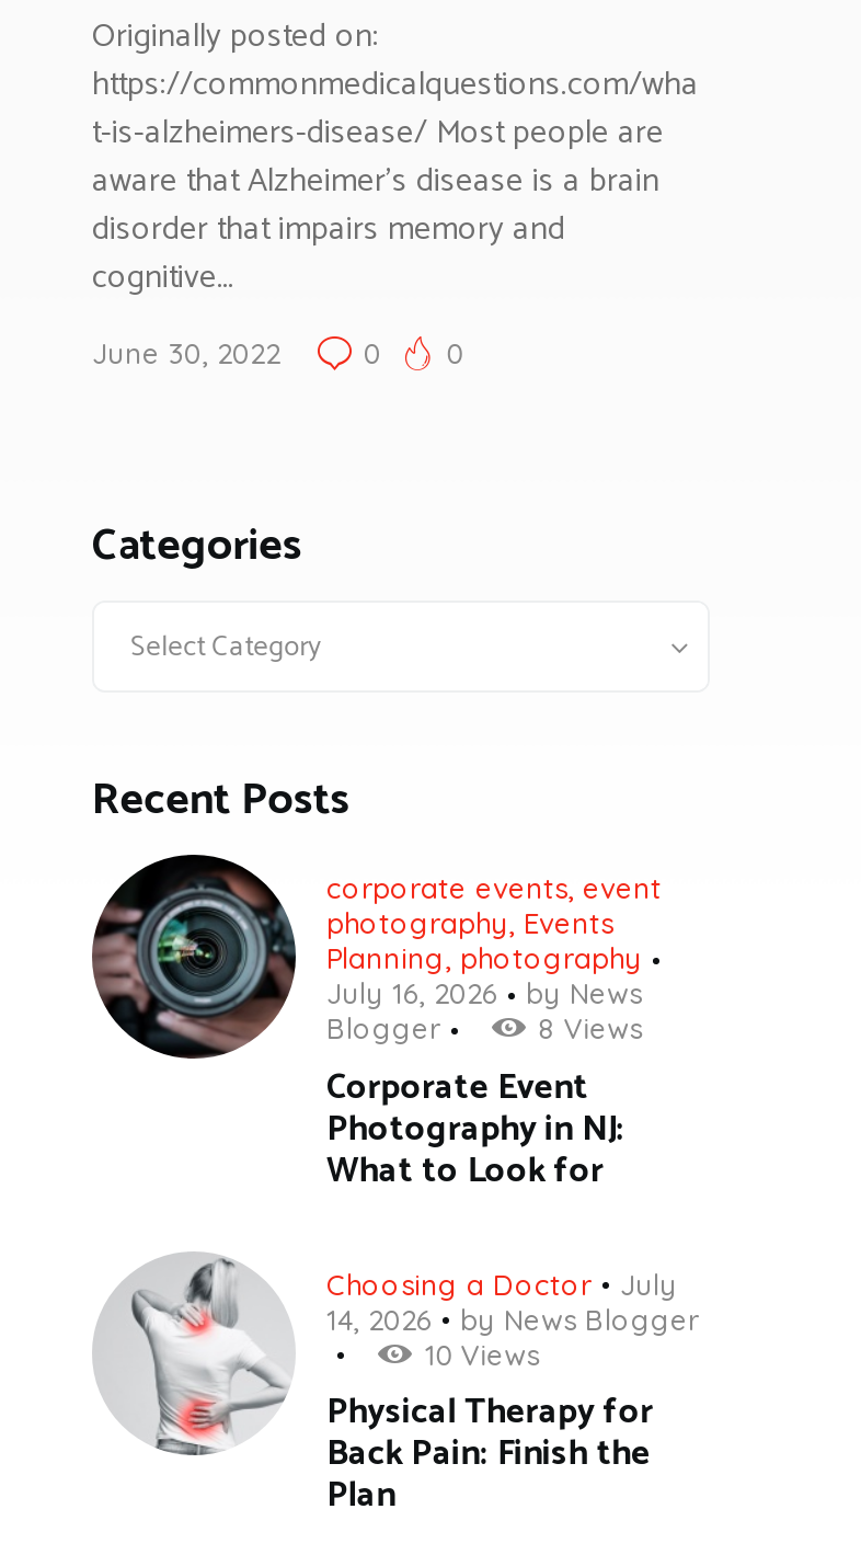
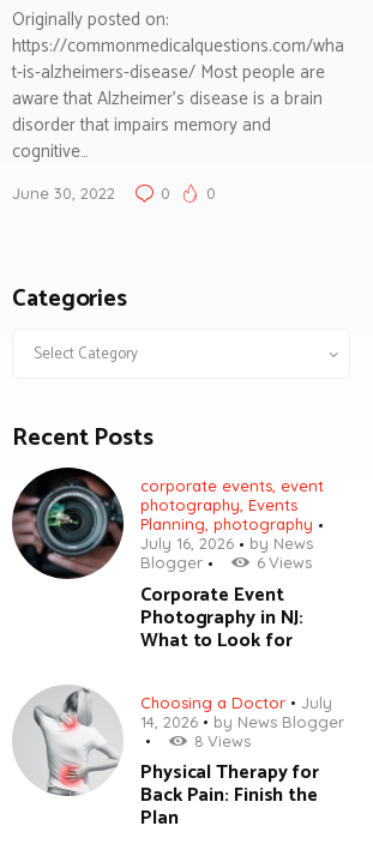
- 8 Views
+ 6 Views

- 10 Views
+ 8 Views
